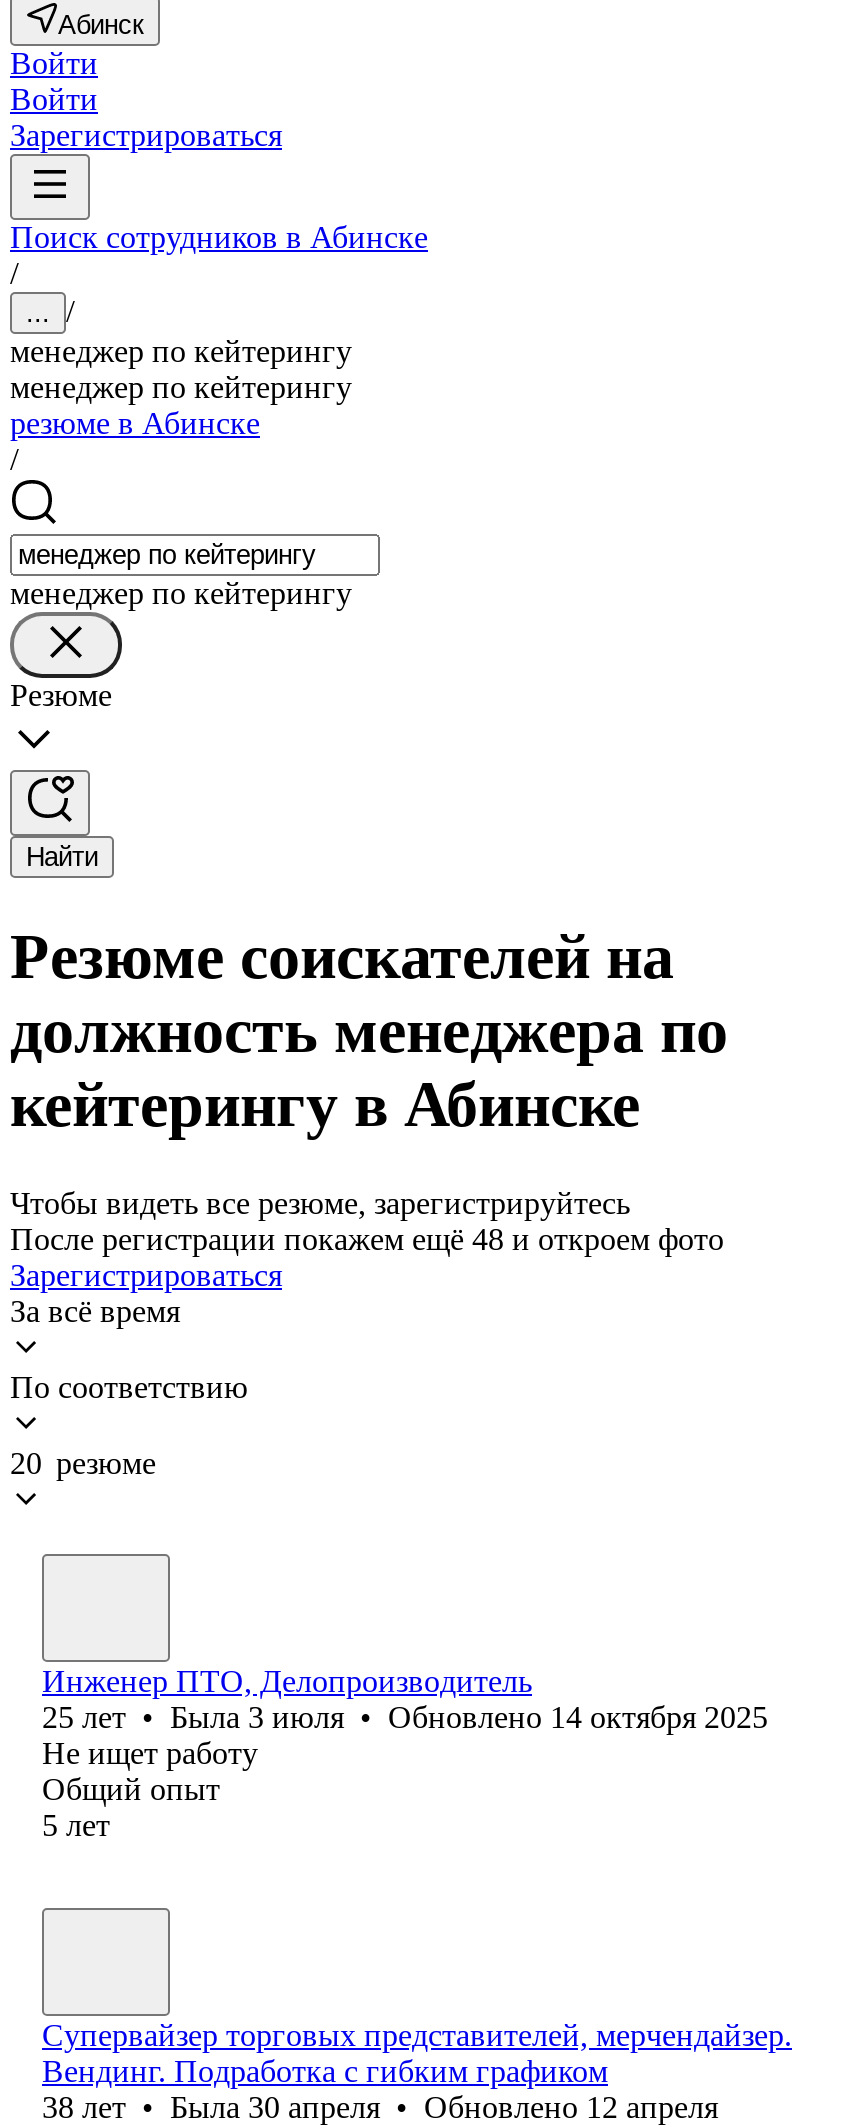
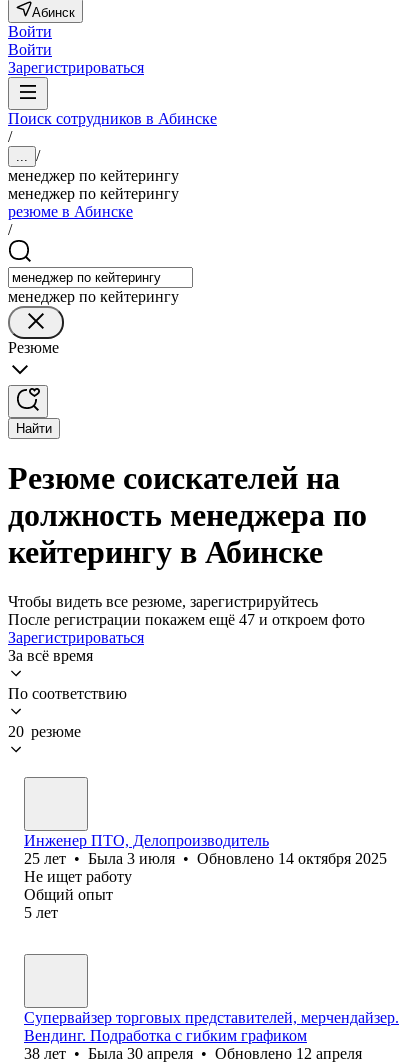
- После регистрации покажем ещё 48 и откроем фото
+ После регистрации покажем ещё 47 и откроем фото
